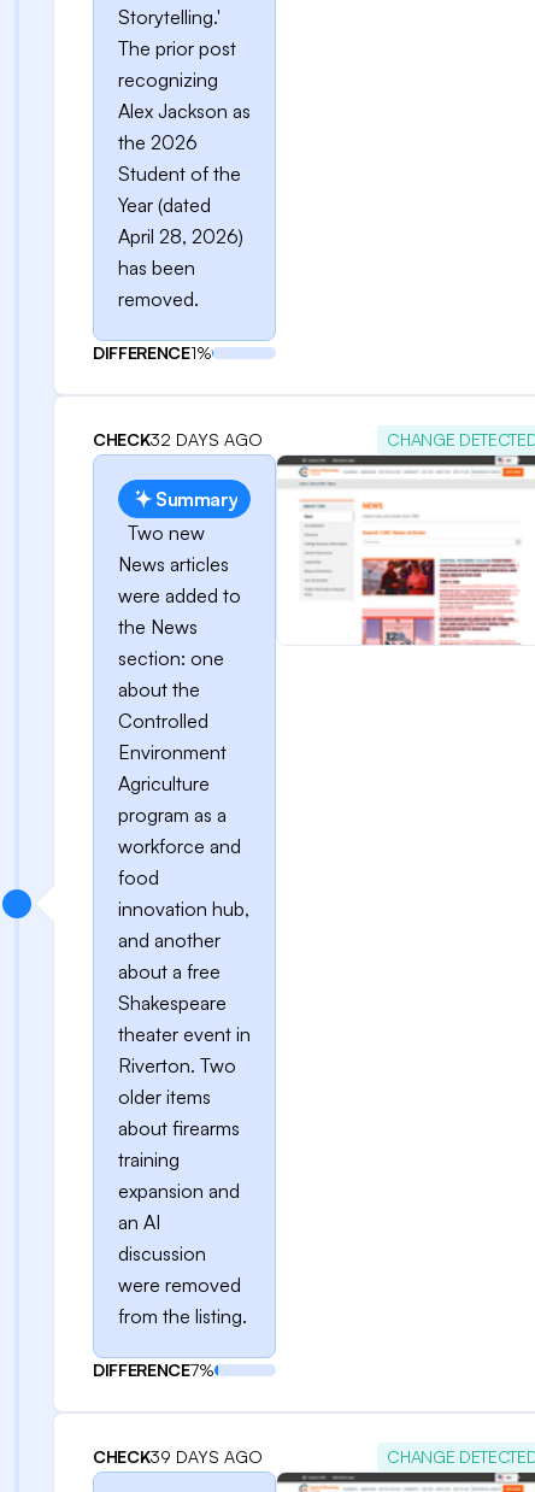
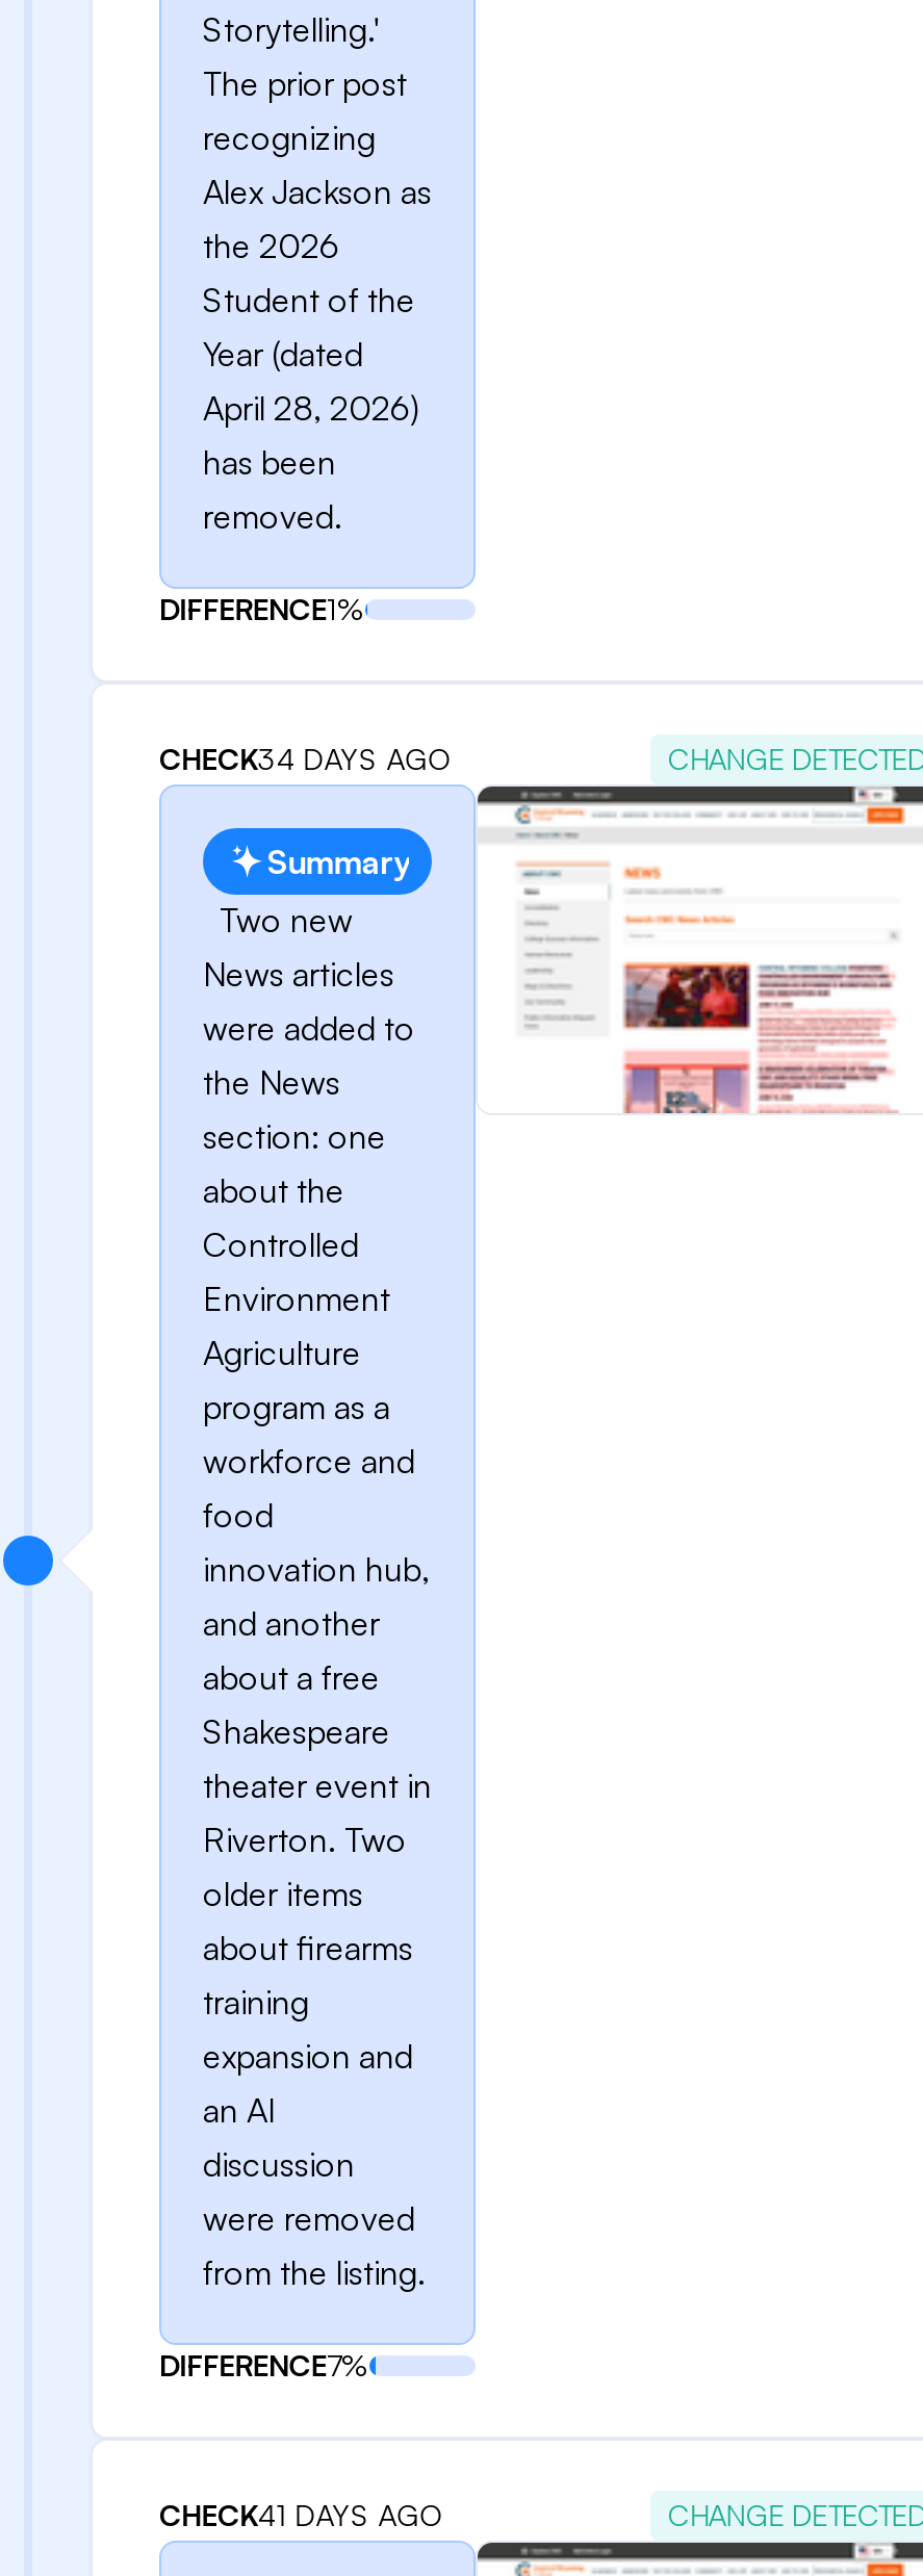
- CHECK32 DAYS AGO
+ CHECK34 DAYS AGO

- CHECK39 DAYS AGO
+ CHECK41 DAYS AGO
